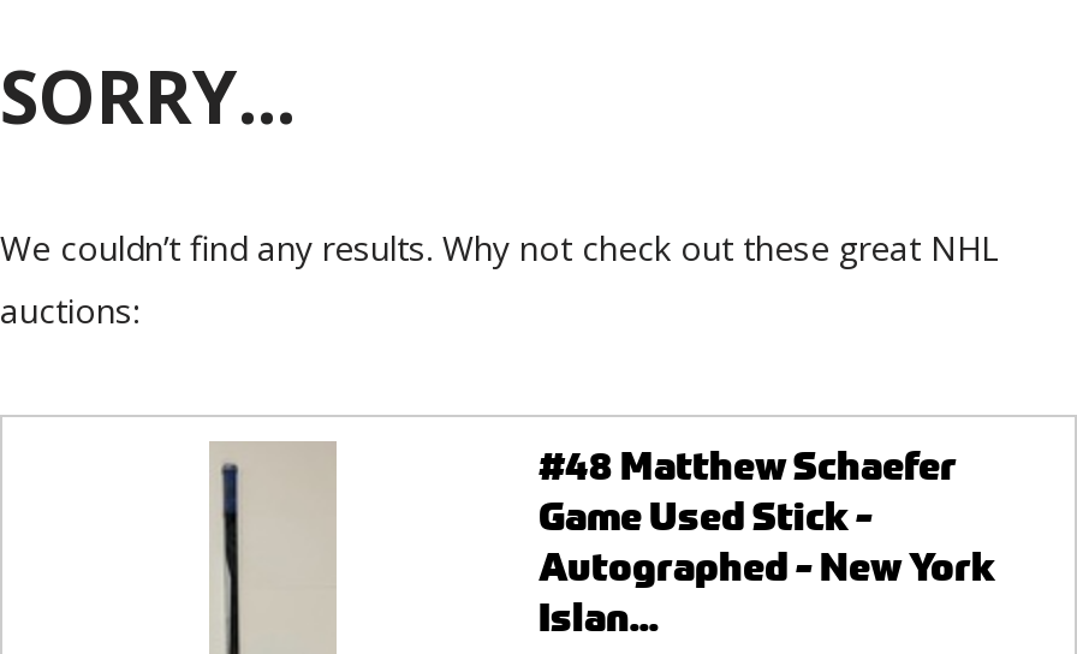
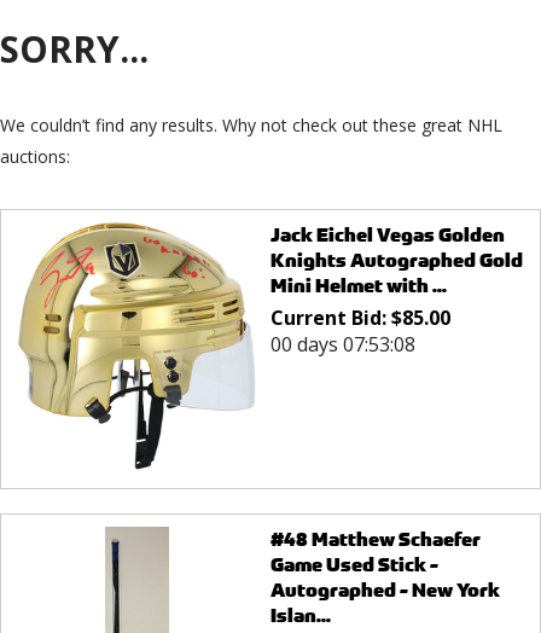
+ [image]
+ Jack Eichel Vegas Golden
+ Knights Autographed Gold
+ Mini Helmet with ...
+ Current Bid: $85.00
+ 00 days 07:53:08
